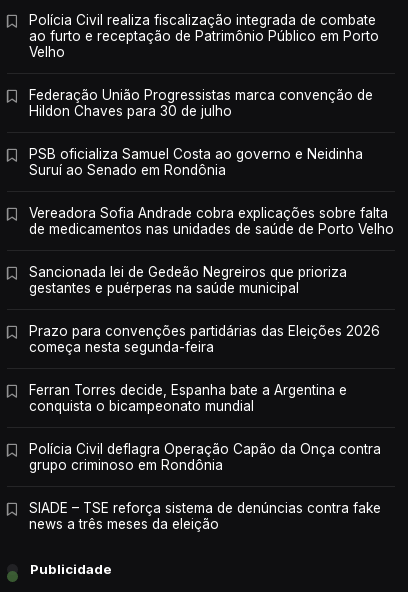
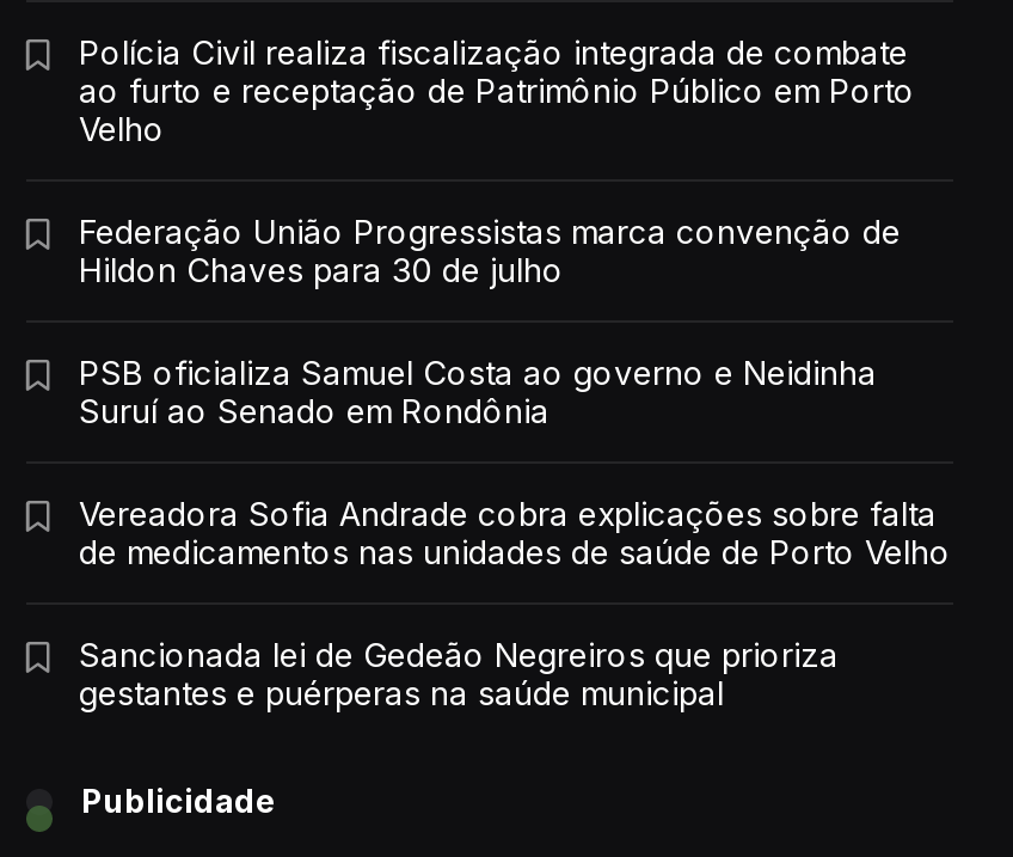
- Prazo para convenções partidárias das Eleições 2026
- começa nesta segunda-feira
- Ferran Torres decide, Espanha bate a Argentina e
- conquista o bicampeonato mundial
- Polícia Civil deflagra Operação Capão da Onça contra
- grupo criminoso em Rondônia
- SIADE – TSE reforça sistema de denúncias contra fake
- news a três meses da eleição
